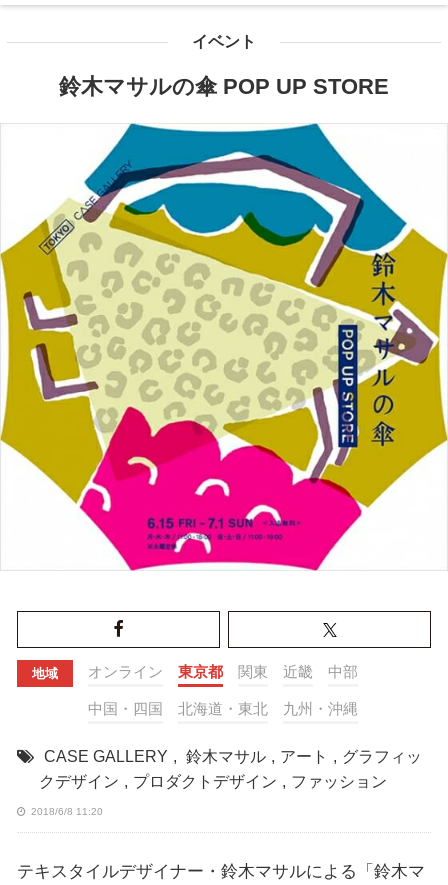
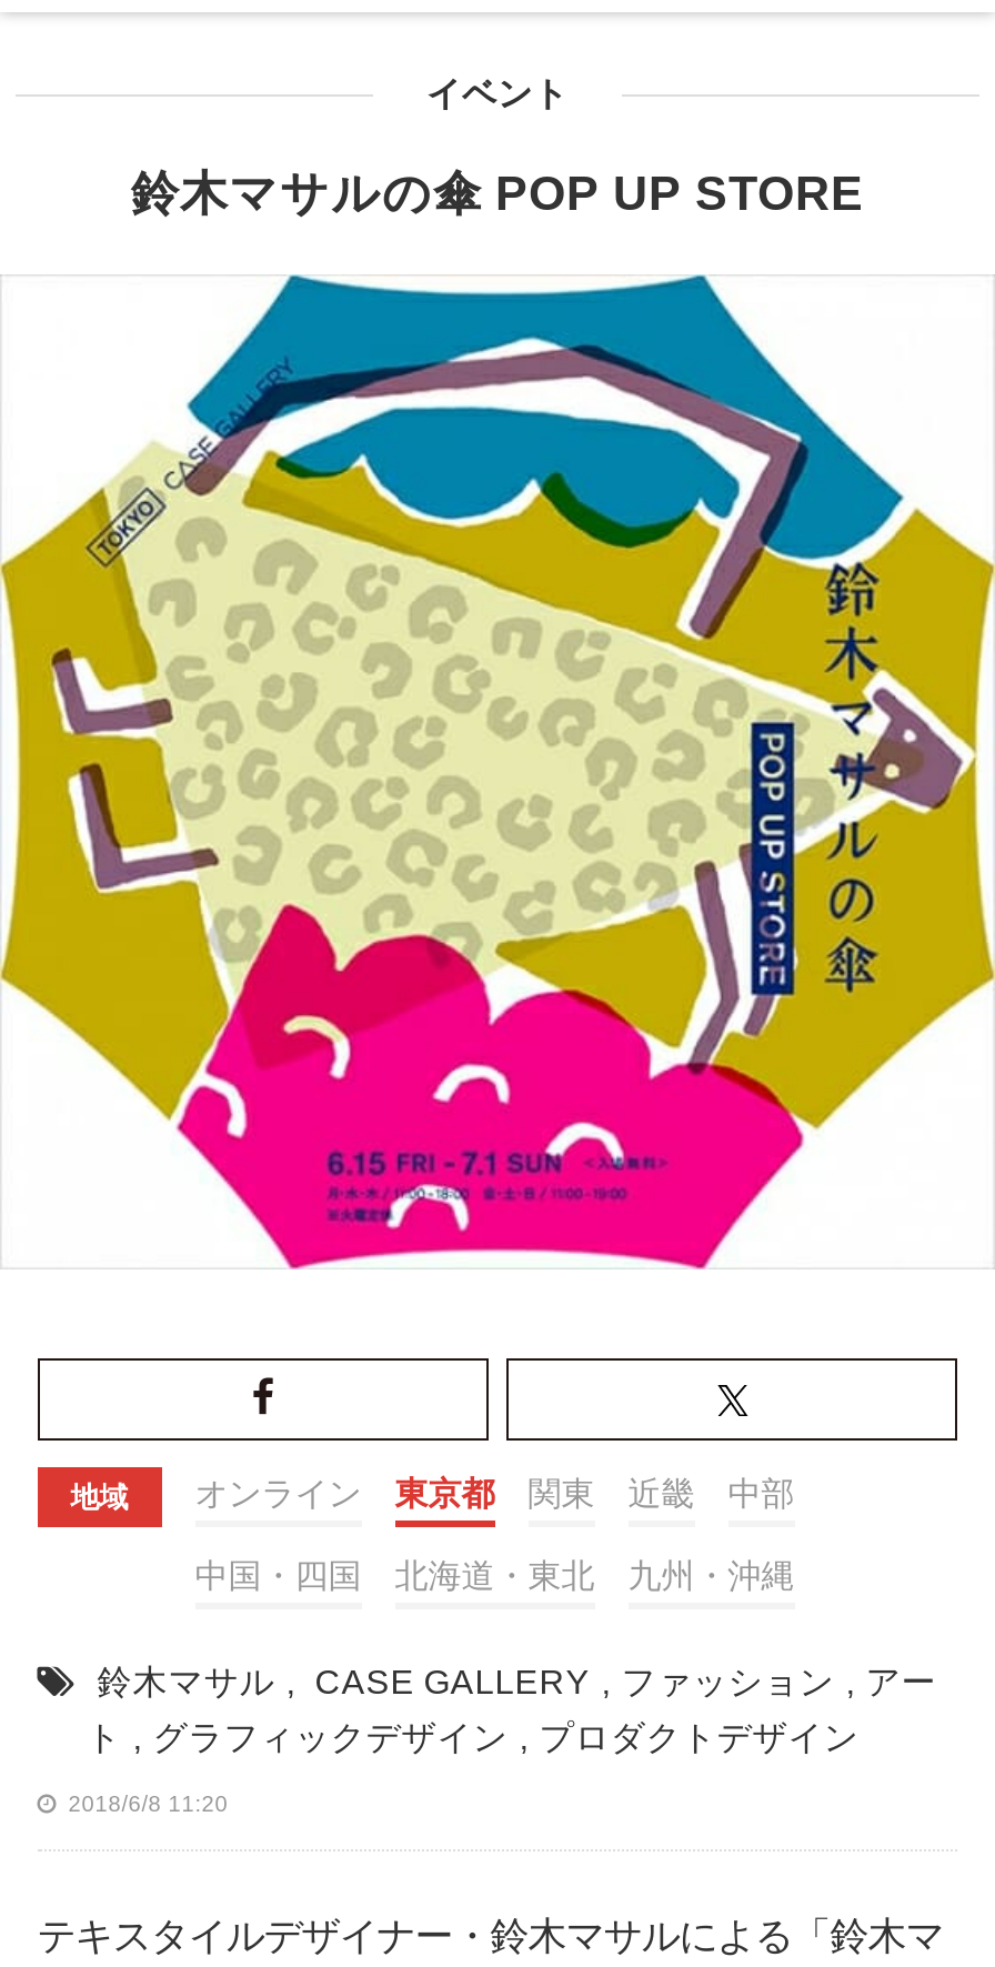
- CASE GALLERY , 鈴木マサル , アート , グラフィッ
+ 鈴木マサル , CASE GALLERY , ファッション , アー

- クデザイン , プロダクトデザイン , ファッション
+ ト , グラフィックデザイン , プロダクトデザイン
